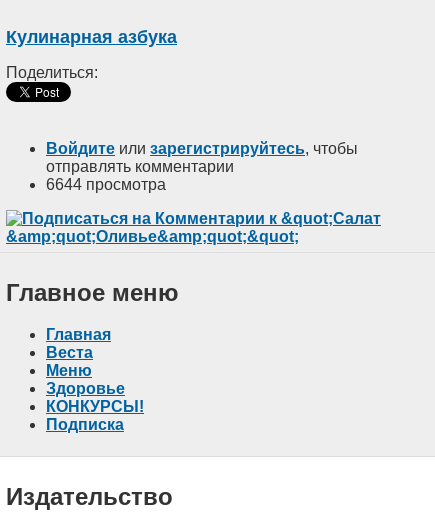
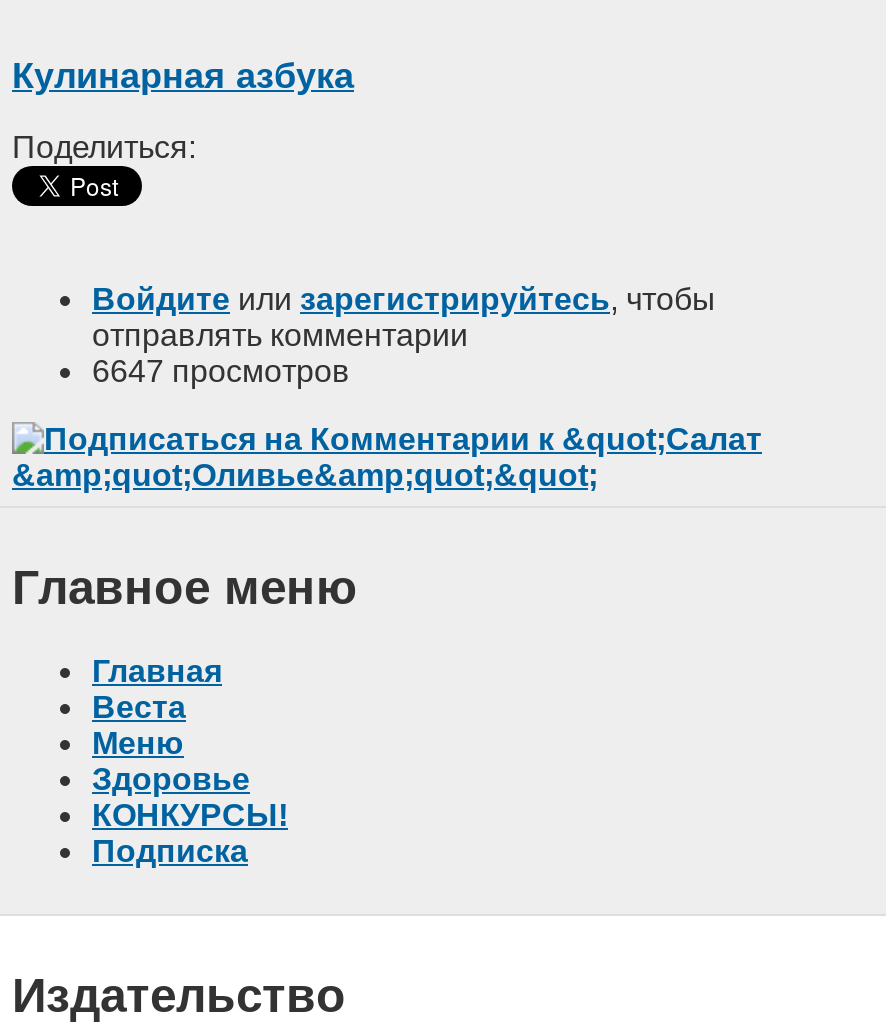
- 6644 просмотра
+ 6647 просмотров
